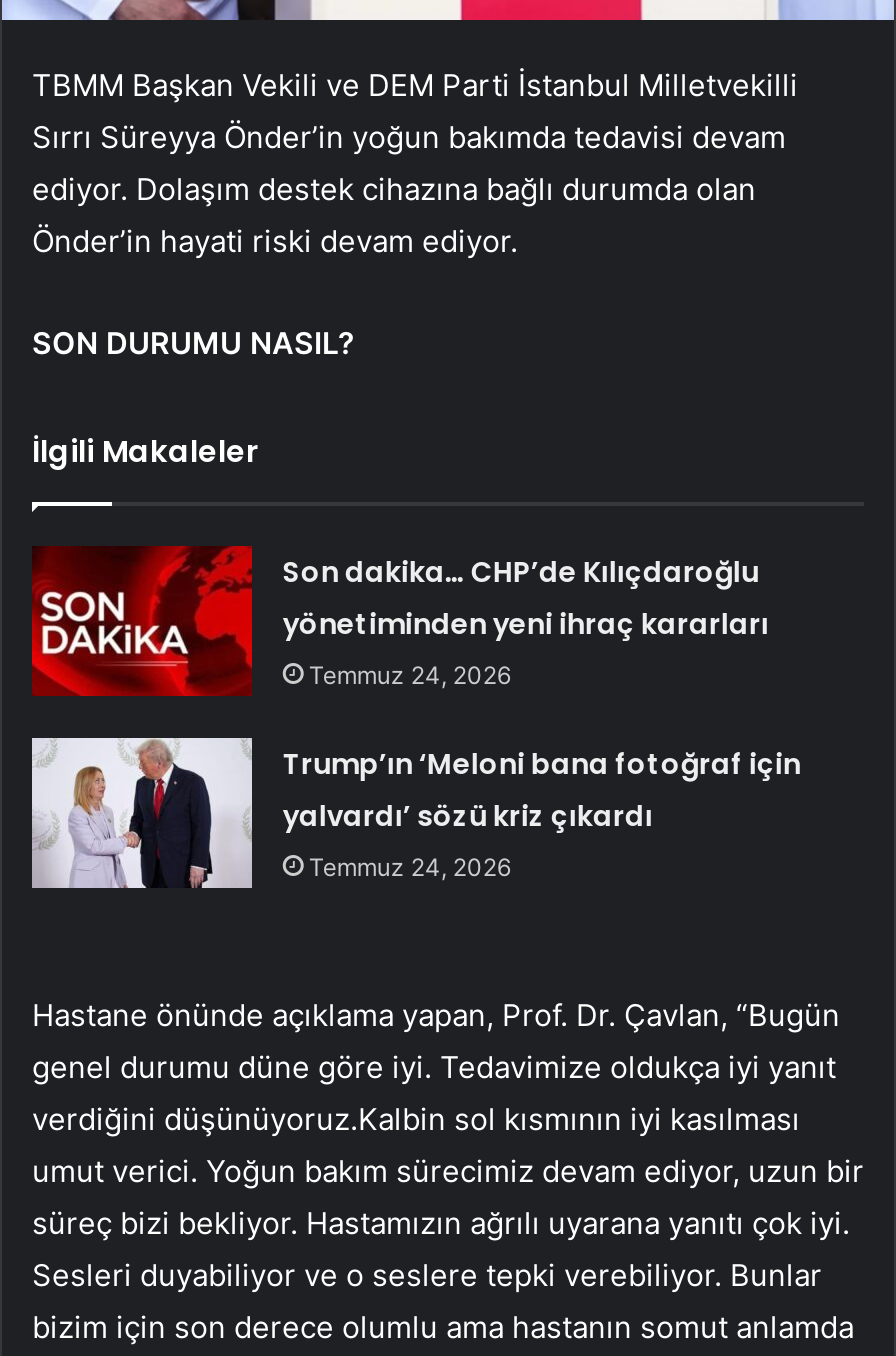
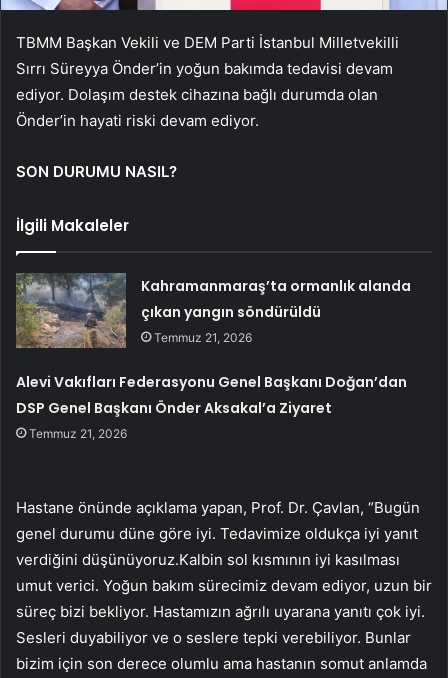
- [image]
- Son dakika… CHP’de Kılıçdaroğlu
- yönetiminden yeni ihraç kararları
- Temmuz 24, 2026
+ [image]
+ Kahramanmaraş’ta ormanlık alanda
+ çıkan yangın söndürüldü
+ Temmuz 21, 2026

- Trump’ın ‘Meloni bana fotoğraf için
- yalvardı’ sözü kriz çıkardı
- Temmuz 24, 2026
+ Alevi Vakıfları Federasyonu Genel Başkanı Doğan’dan
+ DSP Genel Başkanı Önder Aksakal’a Ziyaret
+ Temmuz 21, 2026
